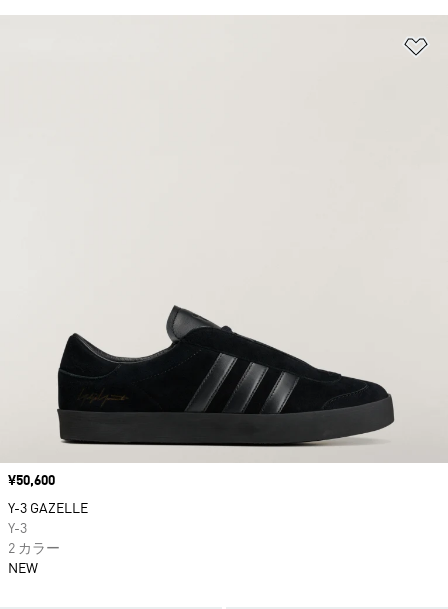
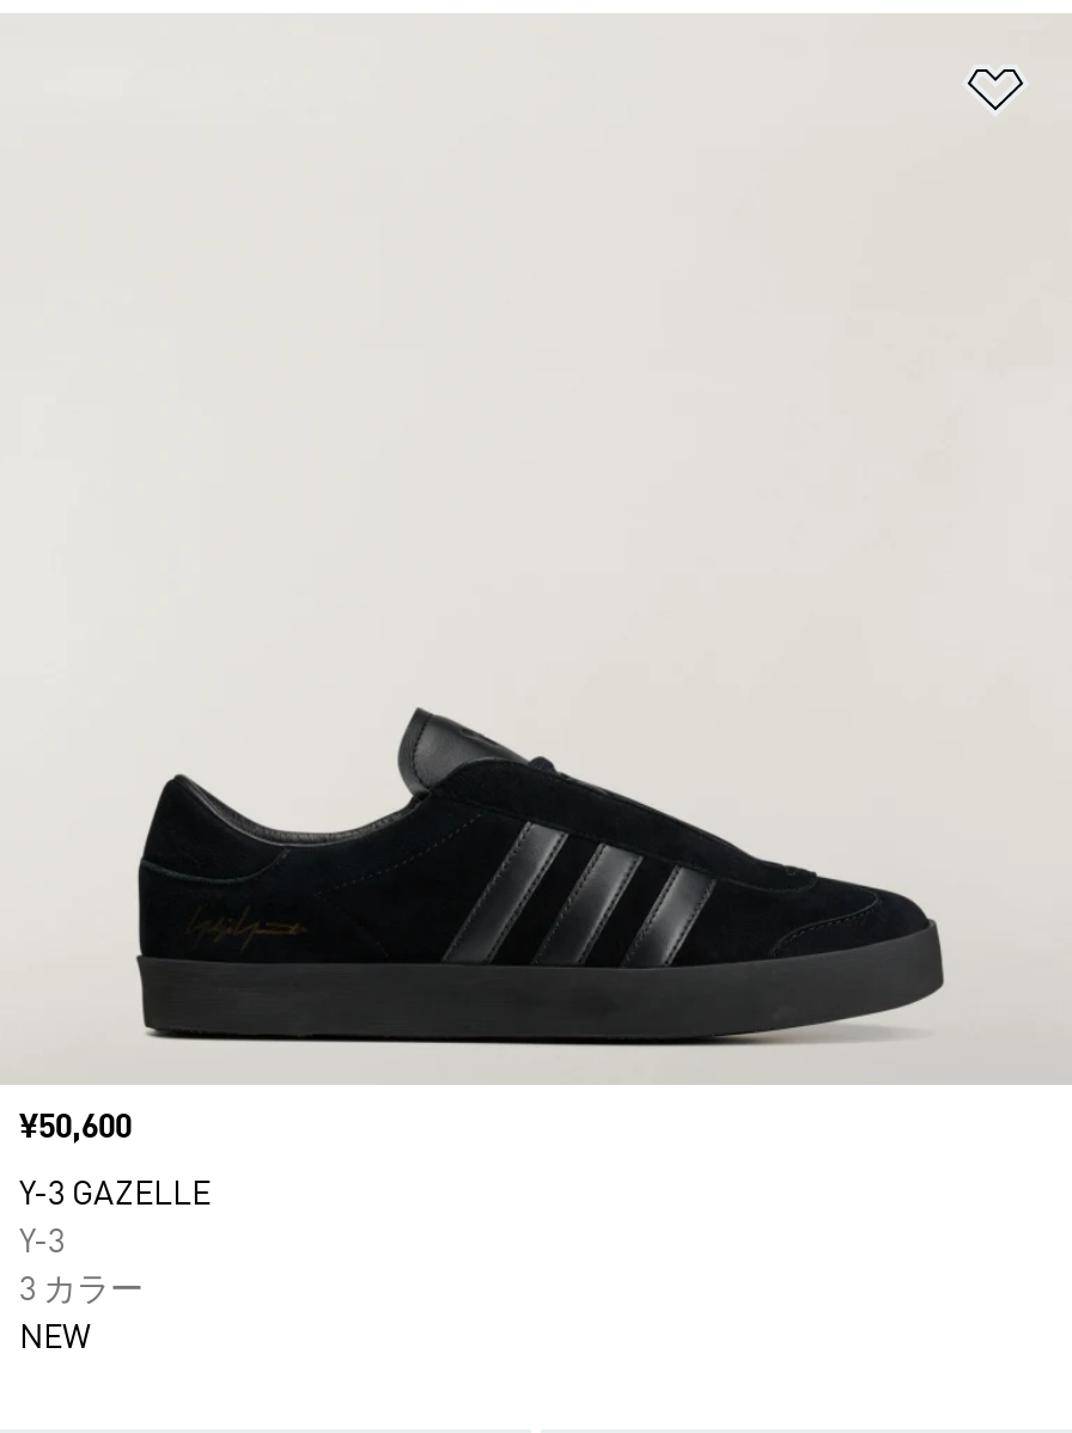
- 2 カラー
+ 3 カラー
